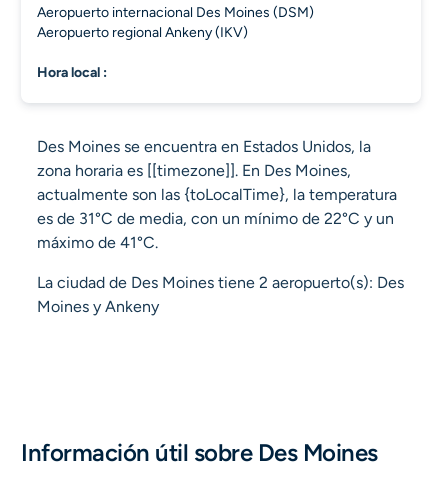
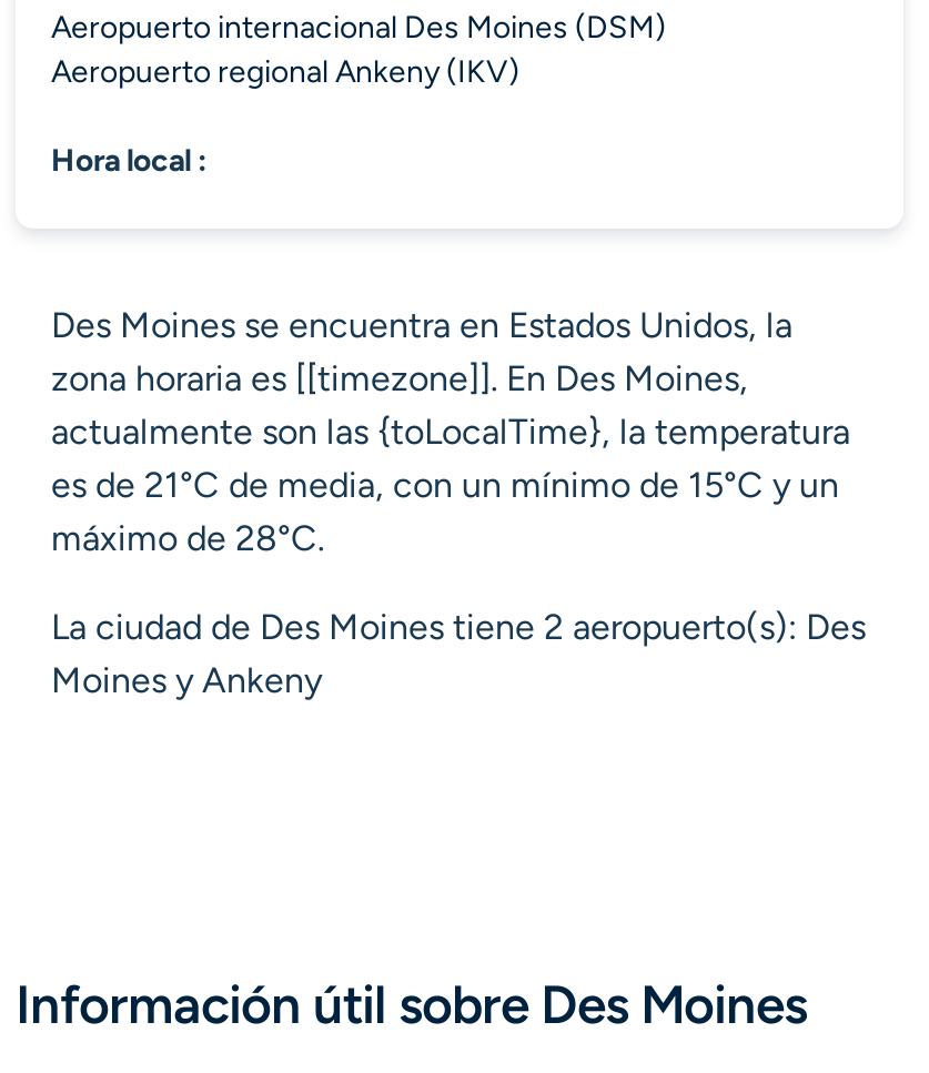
- es de 31°C de media, con un mínimo de 22°C y un
+ es de 21°C de media, con un mínimo de 15°C y un

- máximo de 41°C.
+ máximo de 28°C.
